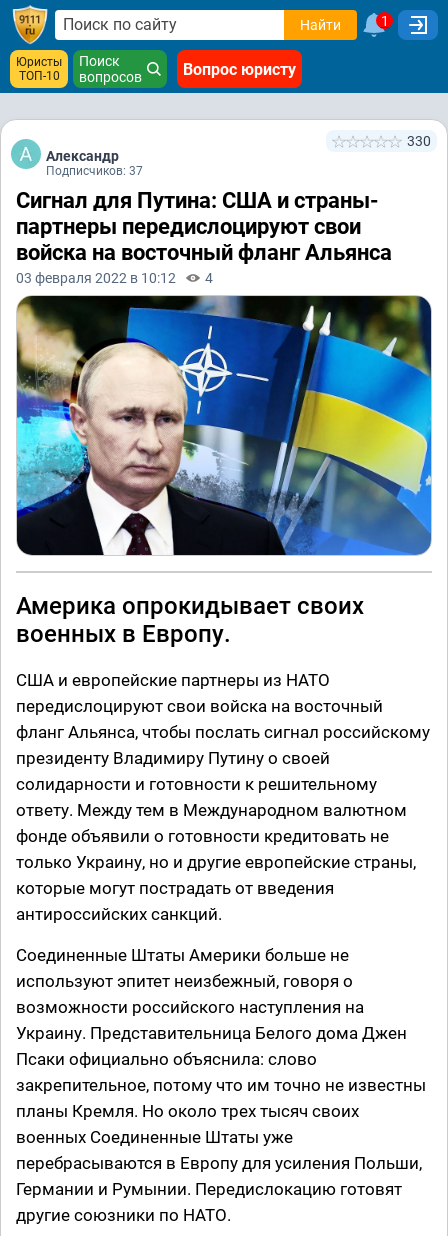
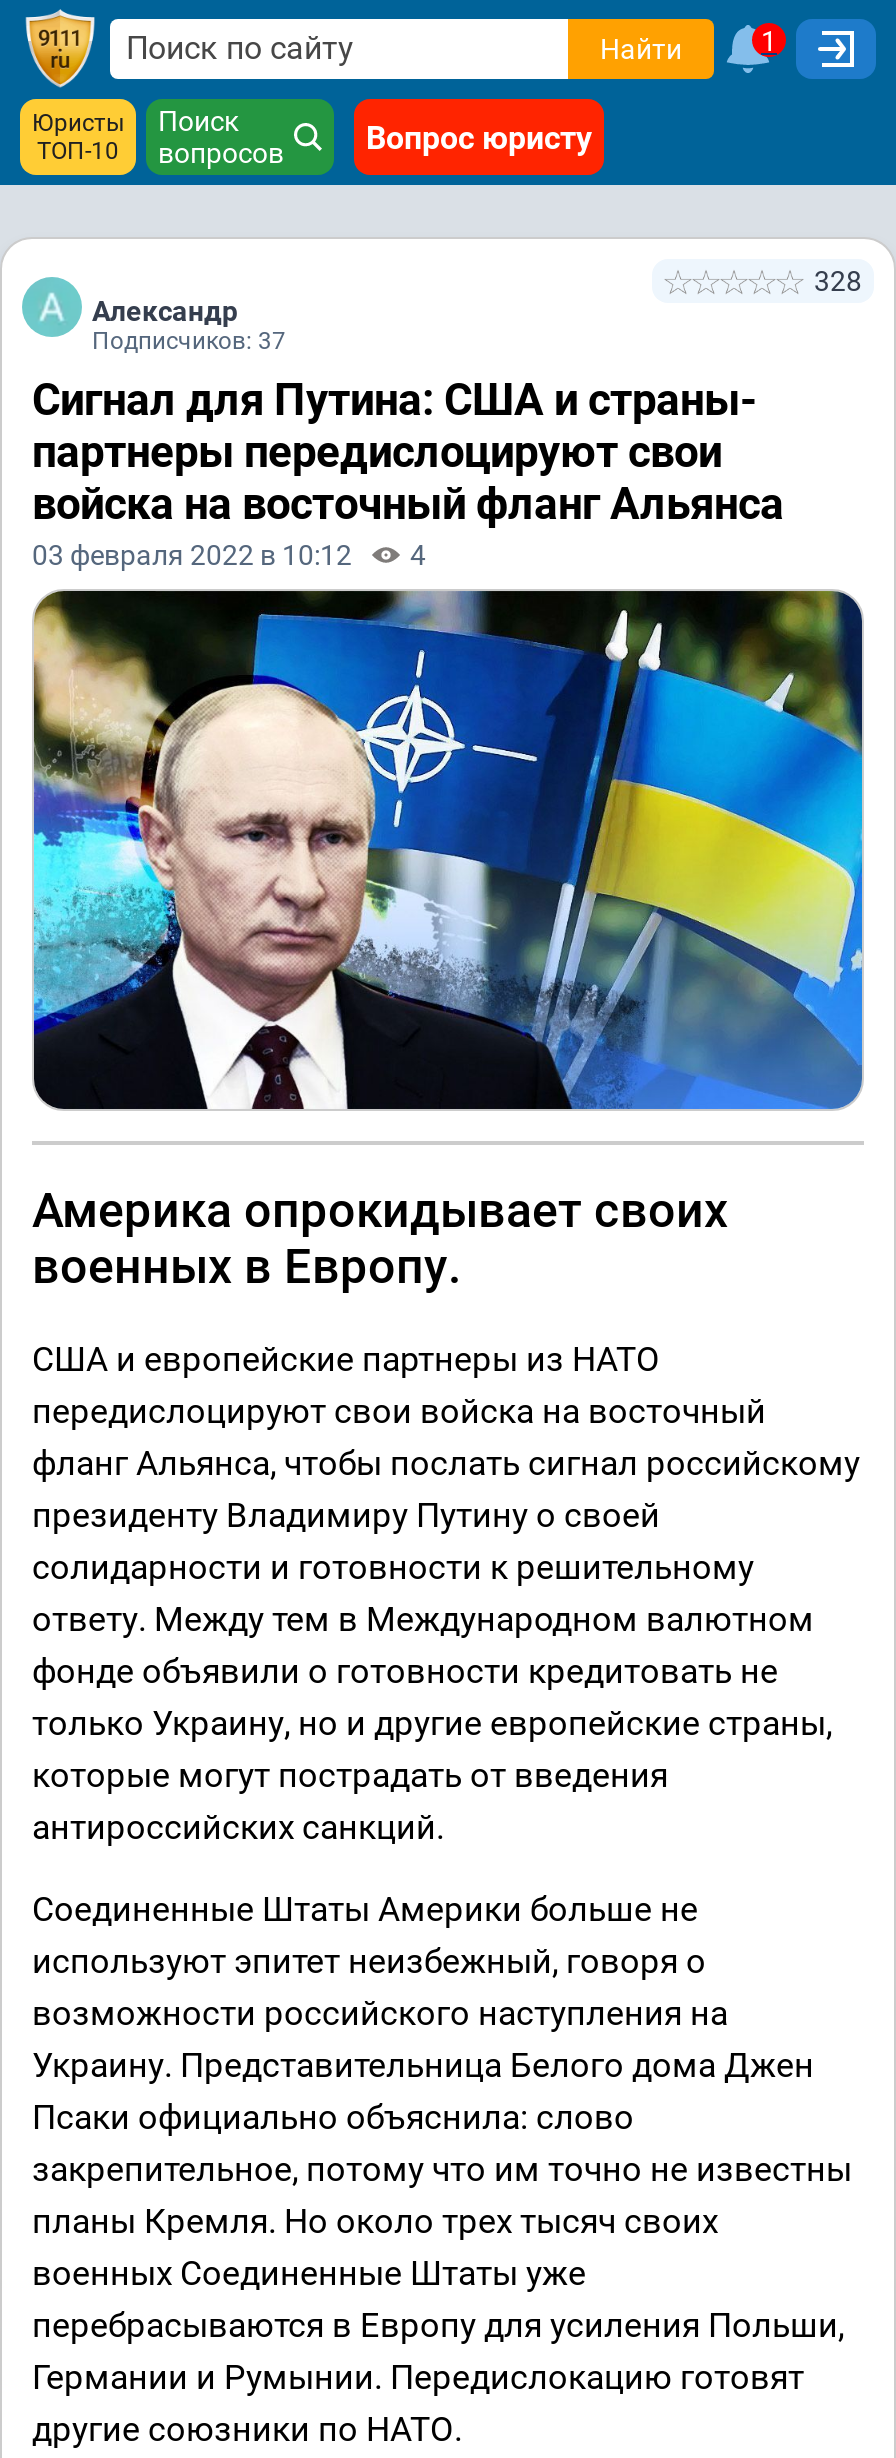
- 330
+ 328
